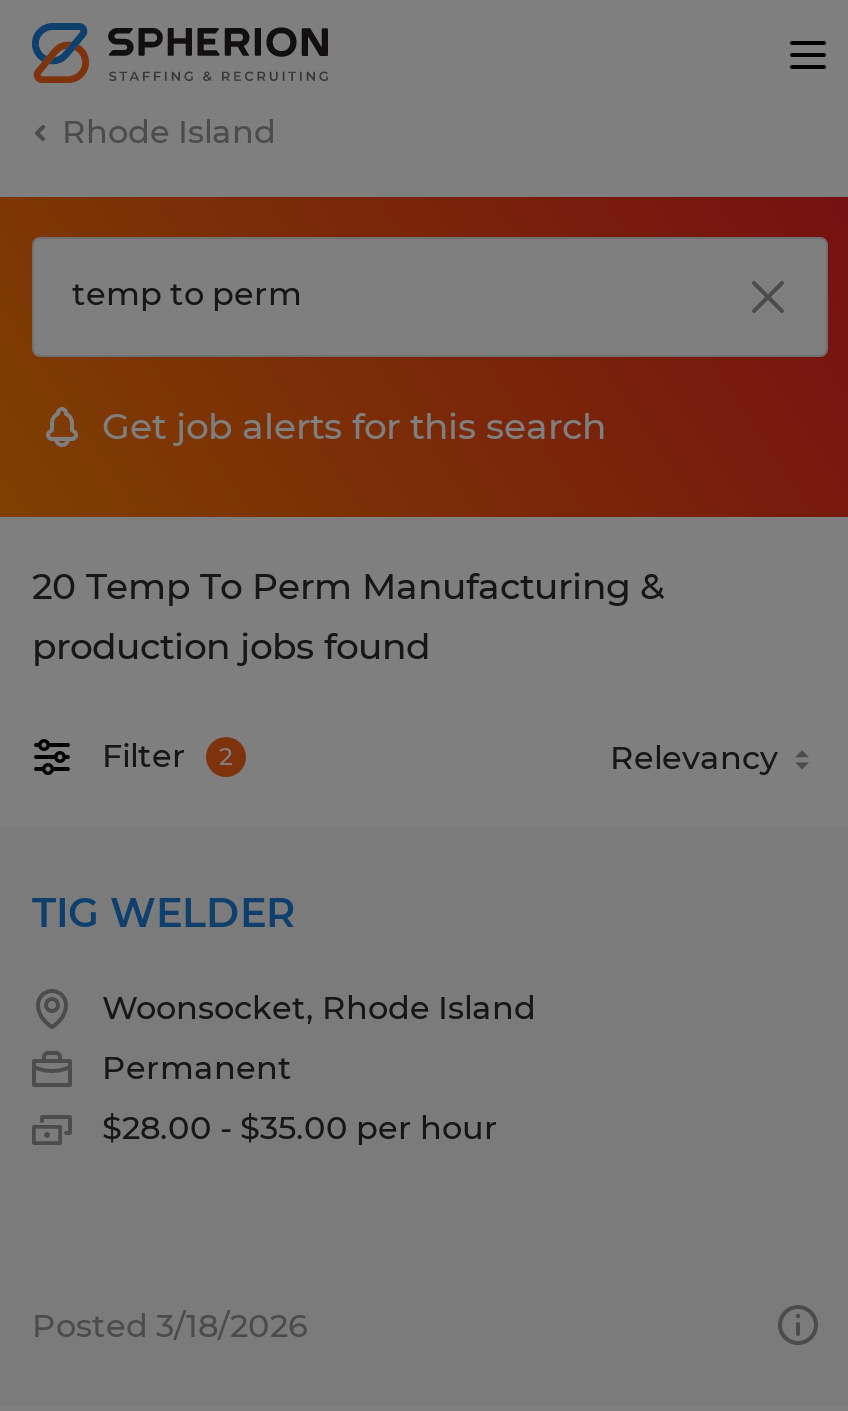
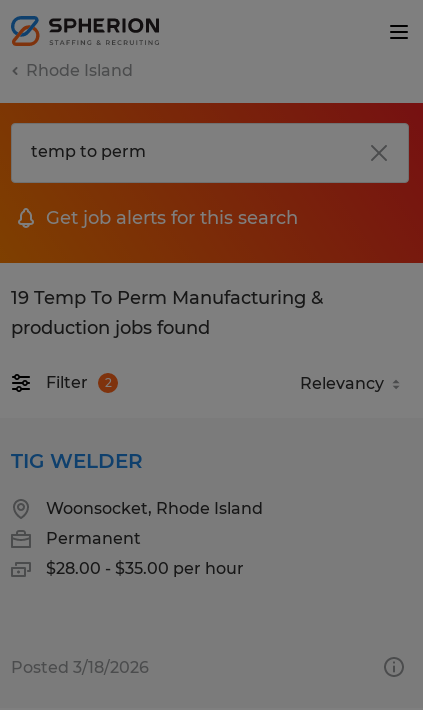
- 20 Temp To Perm Manufacturing &
+ 19 Temp To Perm Manufacturing &
